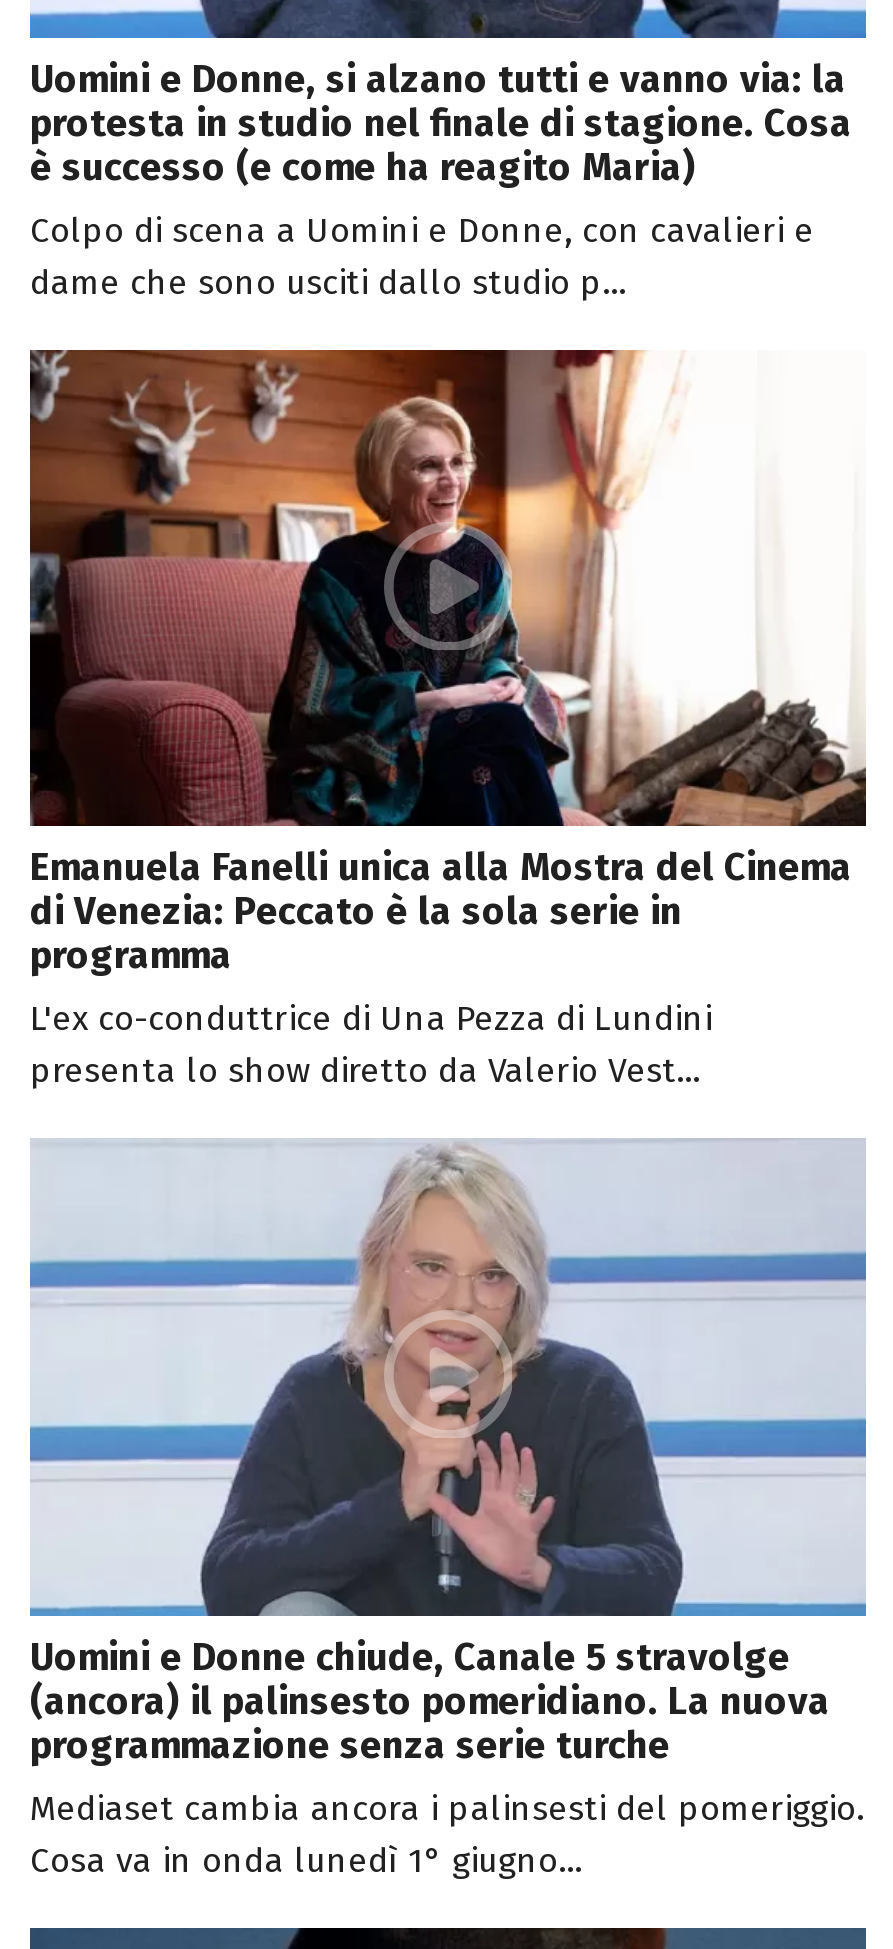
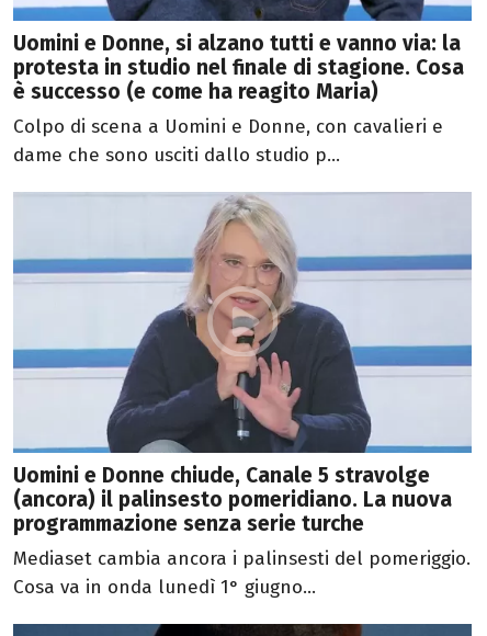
- [image]
- Emanuela Fanelli unica alla Mostra del Cinema
- di Venezia: Peccato è la sola serie in
- programma
- L'ex co-conduttrice di Una Pezza di Lundini
- presenta lo show diretto da Valerio Vest...
